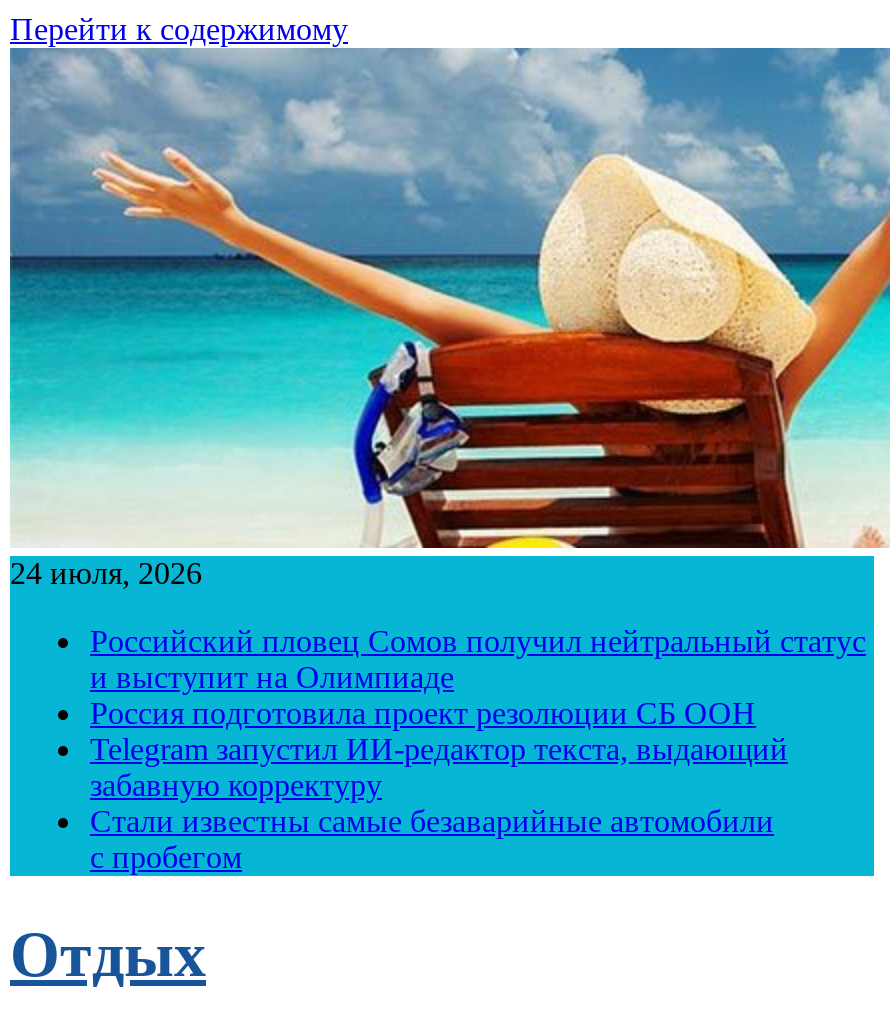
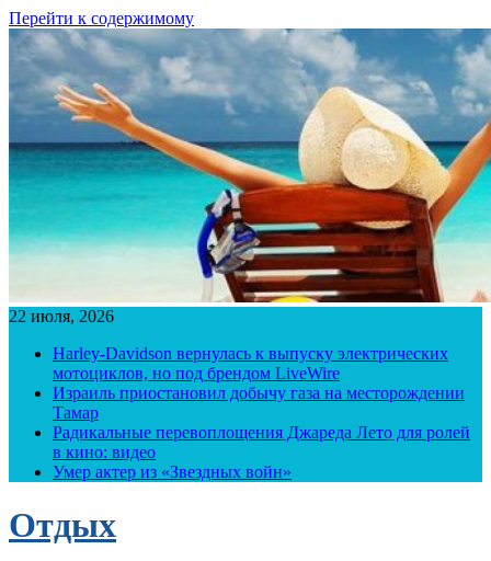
- 24 июля, 2026
+ 22 июля, 2026

- Российский пловец Сомов получил нейтральный статус
- и выступит на Олимпиаде
- Россия подготовила проект резолюции СБ ООН
- Telegram запустил ИИ-редактор текста, выдающий
- забавную корректуру
- Стали известны самые безаварийные автомобили
- с пробегом
+ Harley-Davidson вернулась к выпуску электрических
+ мотоциклов, но под брендом LiveWire
+ Израиль приостановил добычу газа на месторождении
+ Тамар
+ Радикальные перевоплощения Джареда Лето для ролей
+ в кино: видео
+ Умер актер из «Звездных войн»
